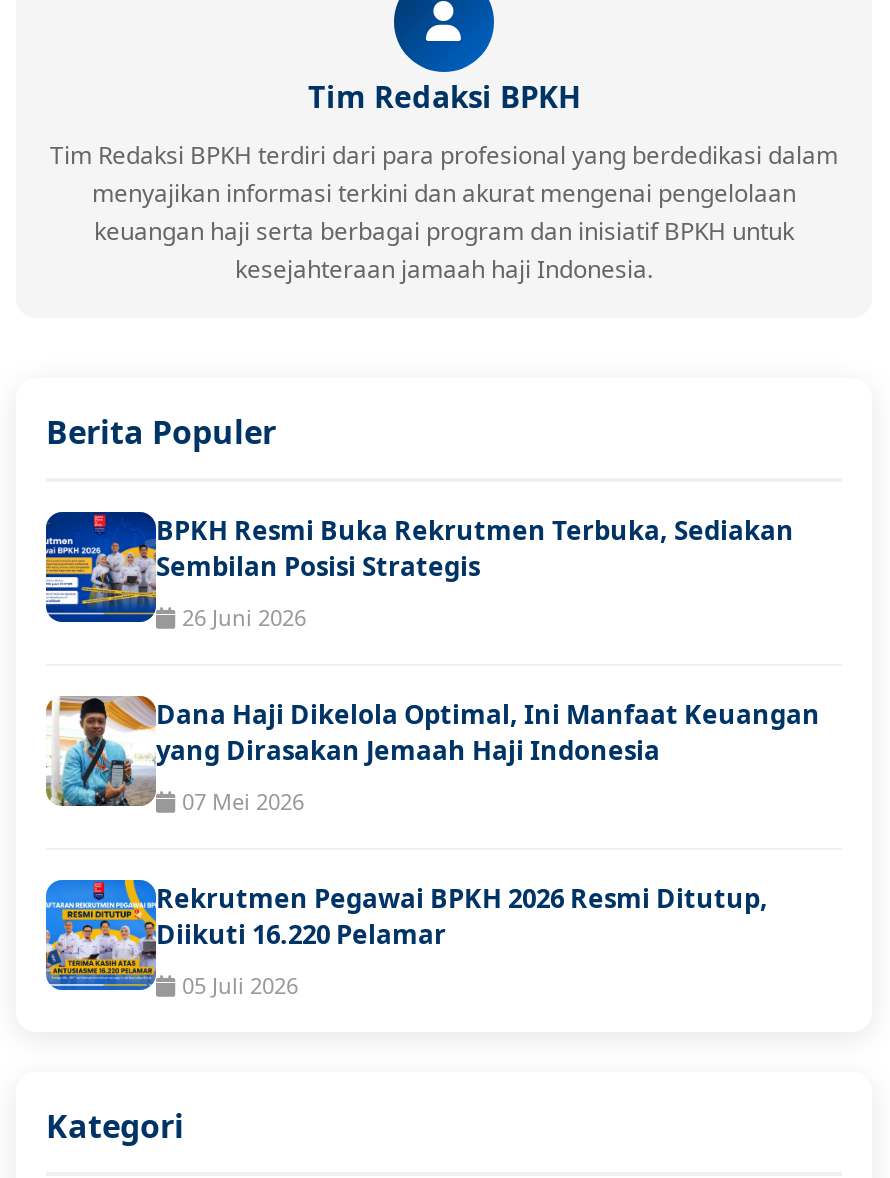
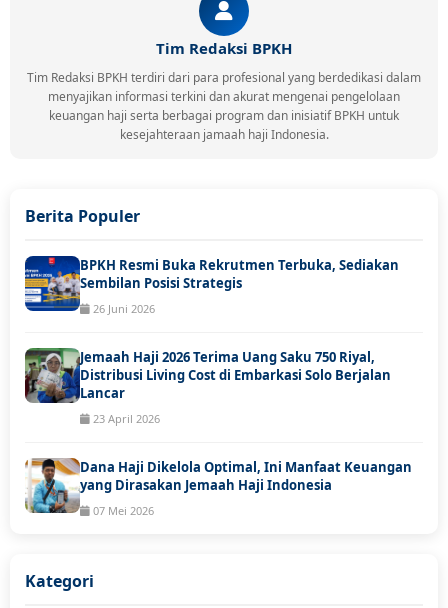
+ [image]
+ Jemaah Haji 2026 Terima Uang Saku 750 Riyal,
+ Distribusi Living Cost di Embarkasi Solo Berjalan
+ Lancar
+ 23 April 2026

moved down: [image] | Dana Haji Dikelola Optimal, Ini Manfaat Keuangan | yang Dirasakan Jemaah Haji Indonesia | 07 Mei 2026

- [image]
- Rekrutmen Pegawai BPKH 2026 Resmi Ditutup,
- Diikuti 16.220 Pelamar
- 05 Juli 2026
